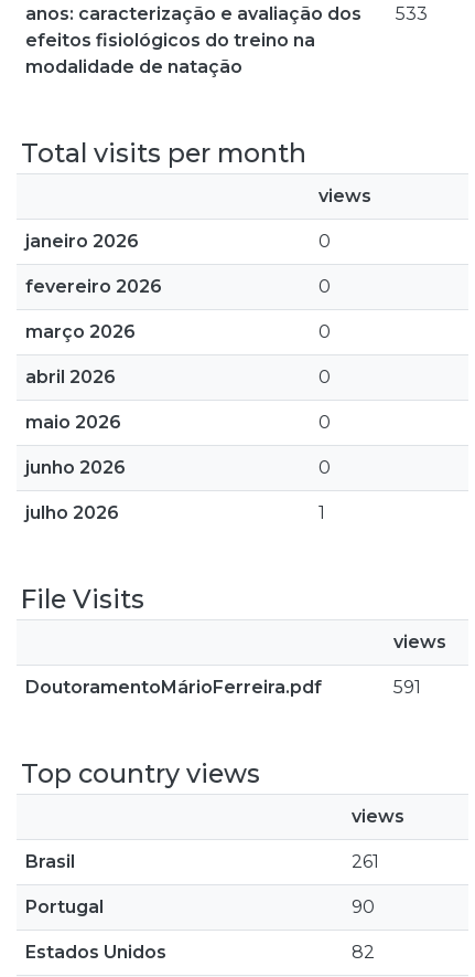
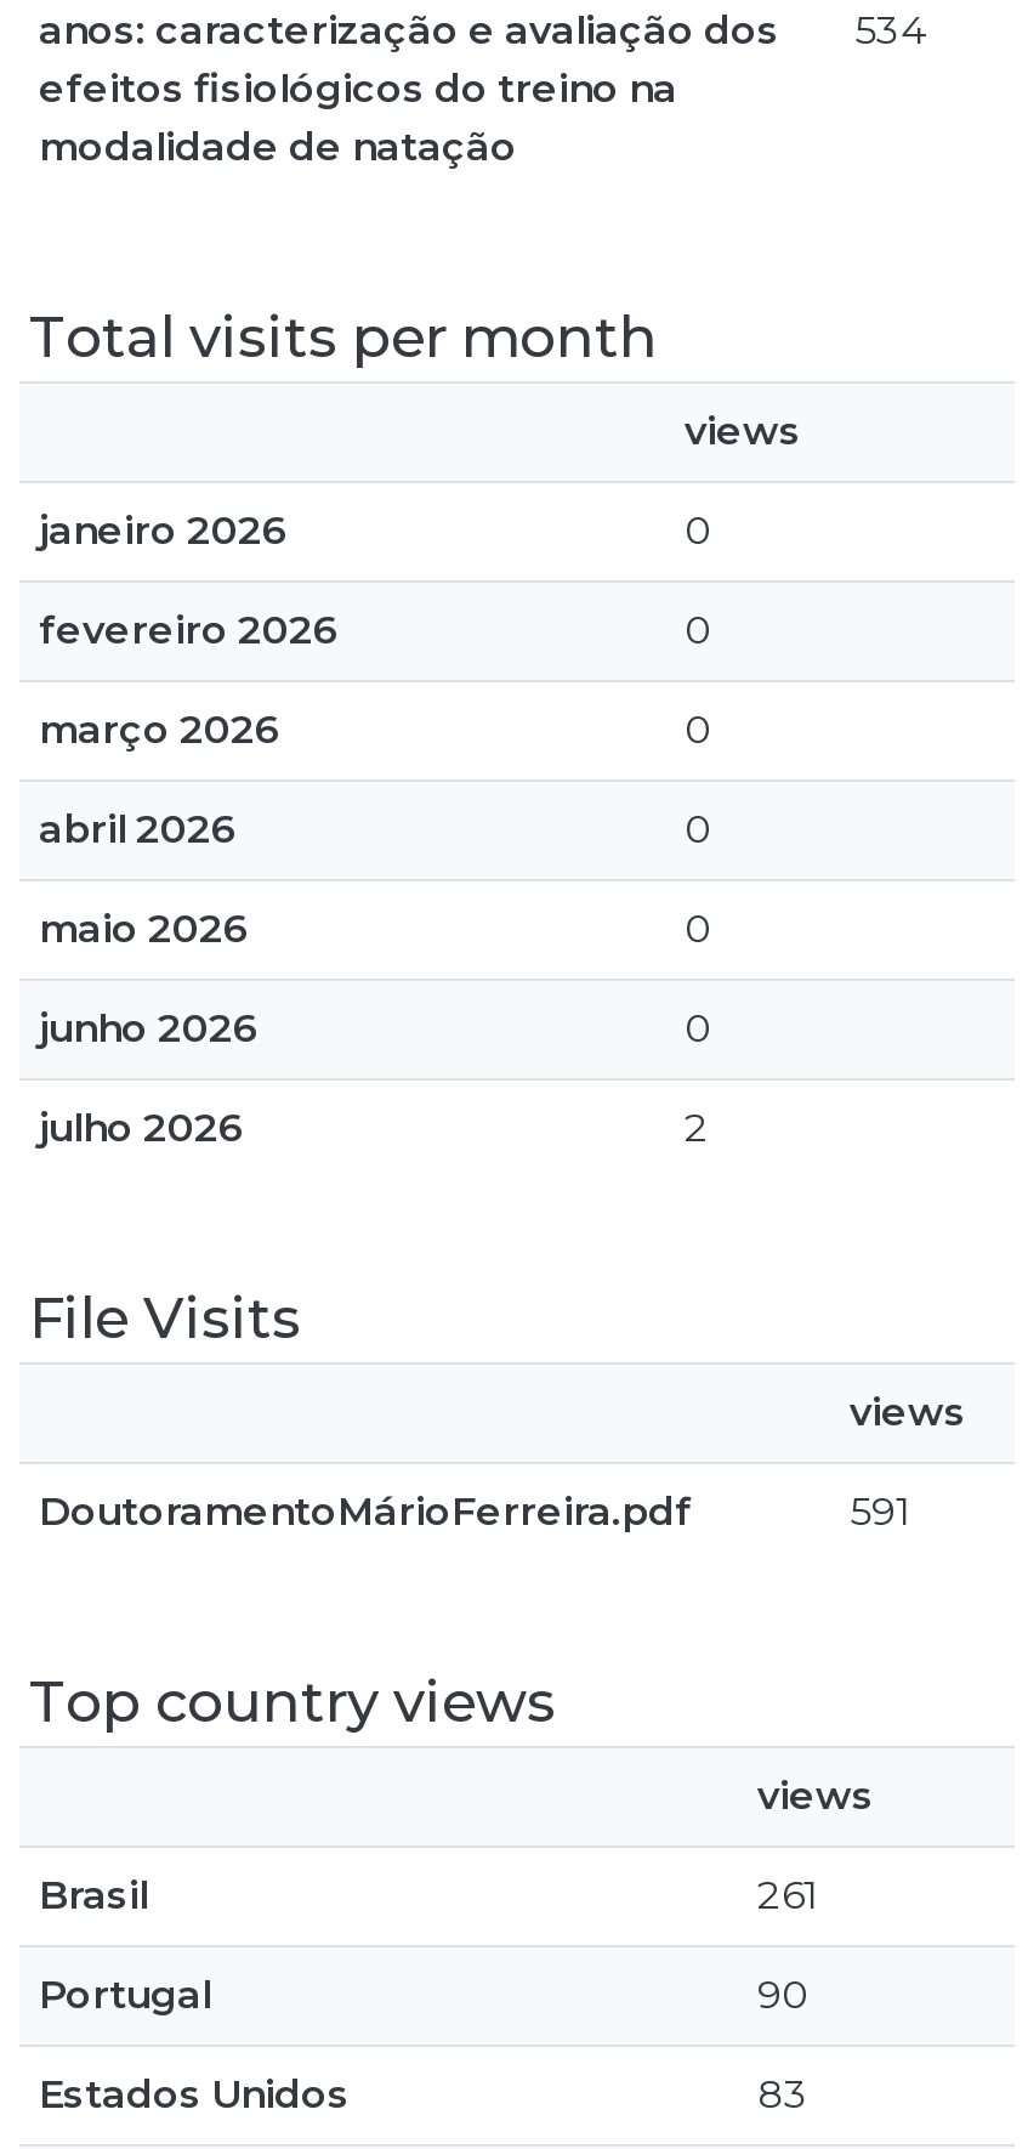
- anos: caracterização e avaliação dos 533
+ anos: caracterização e avaliação dos 534

- 1
+ 2

- 82
+ 83
